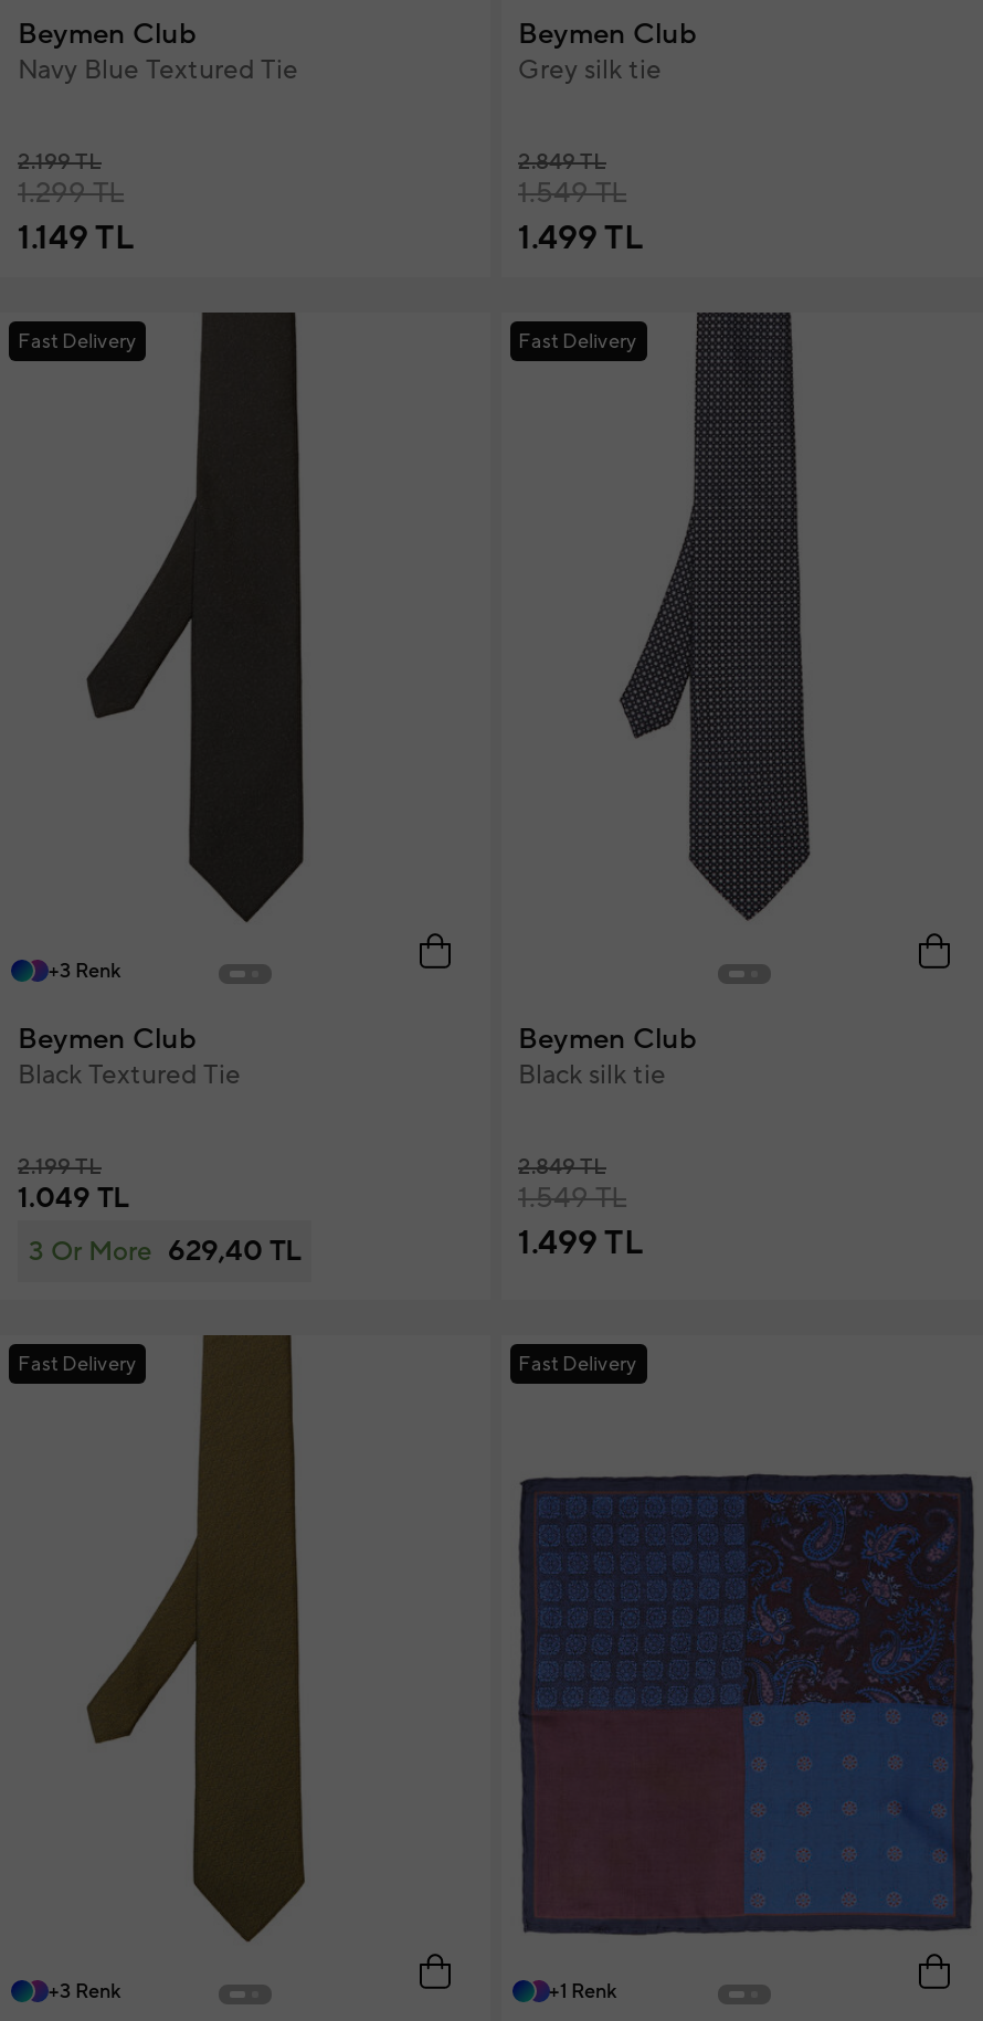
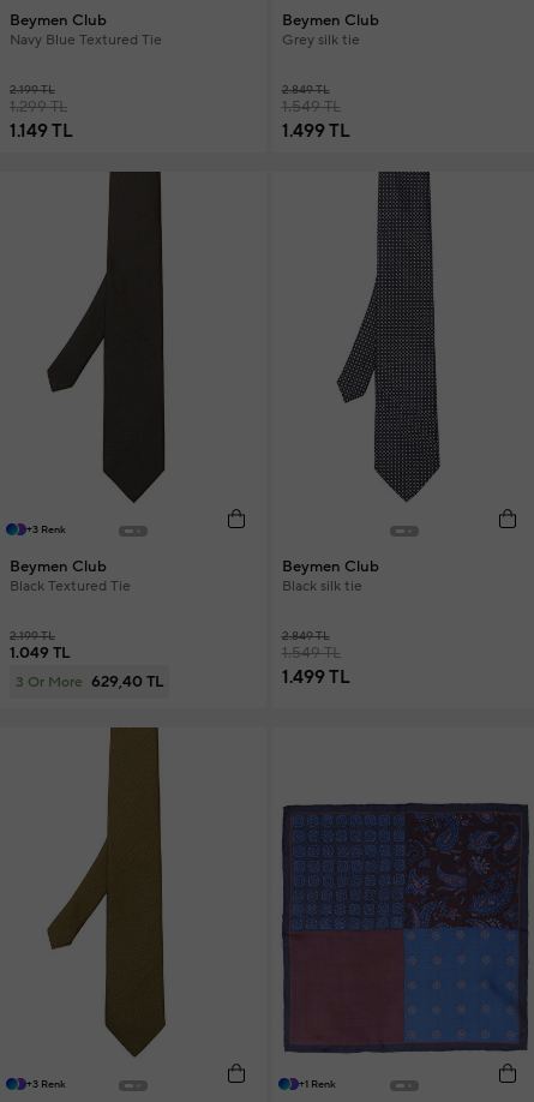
- Fast Delivery

- Fast Delivery

- Fast Delivery

- Fast Delivery
